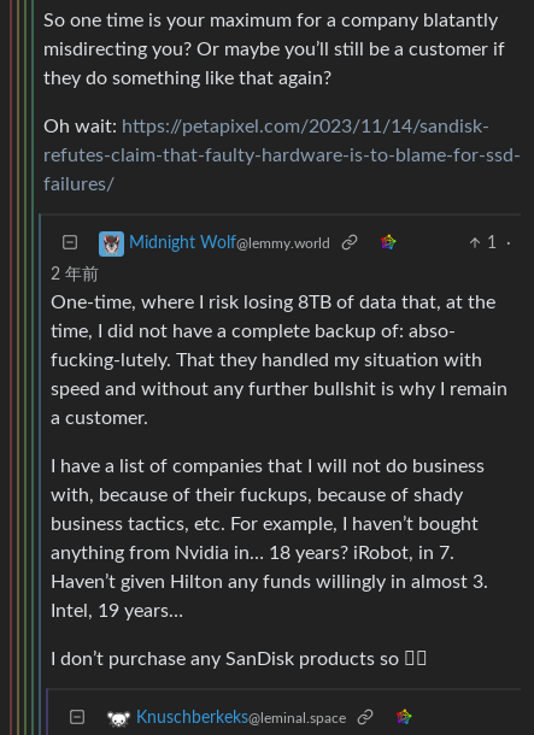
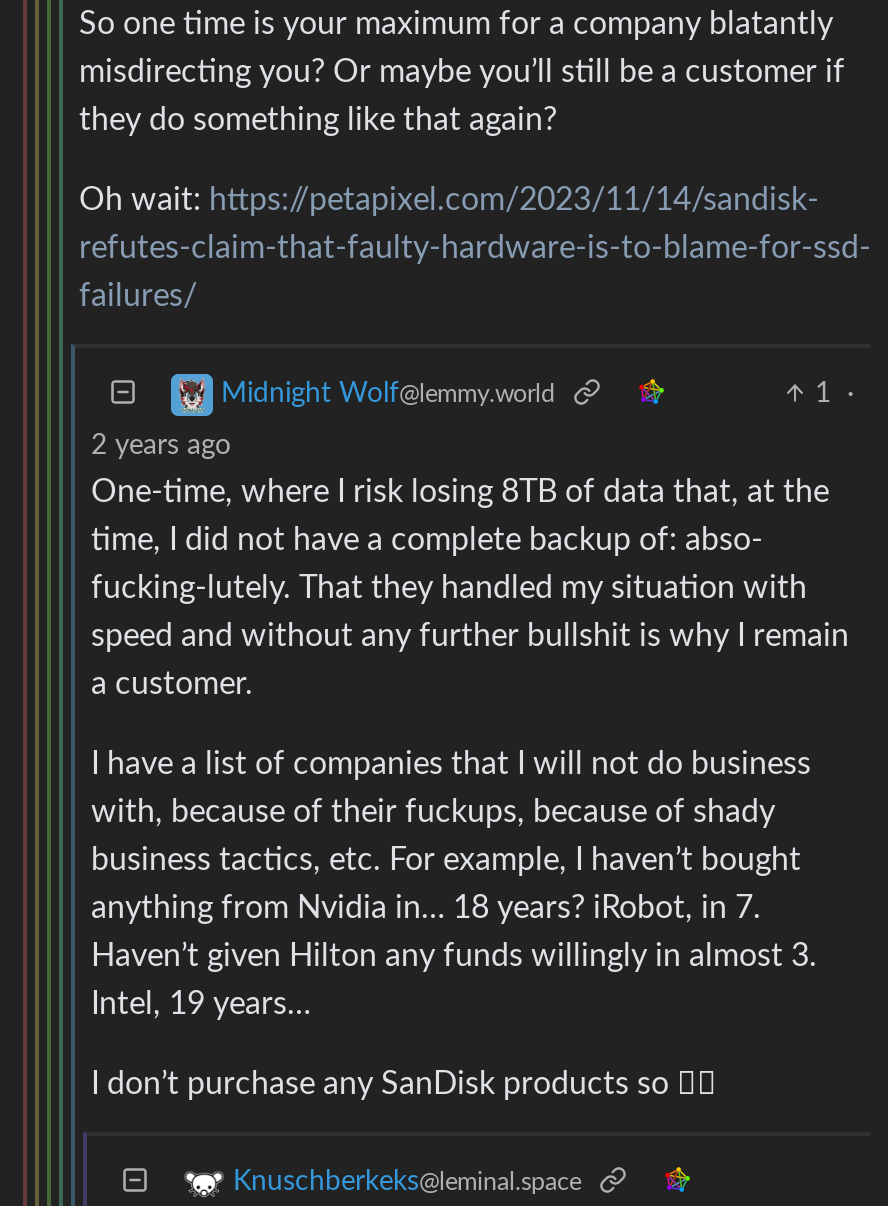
- 2 年前
+ 2 years ago
